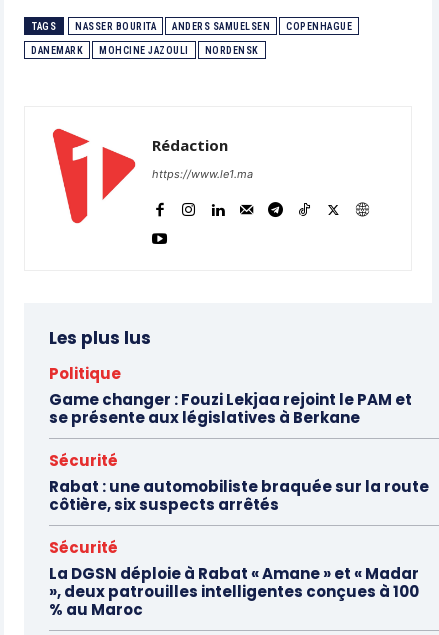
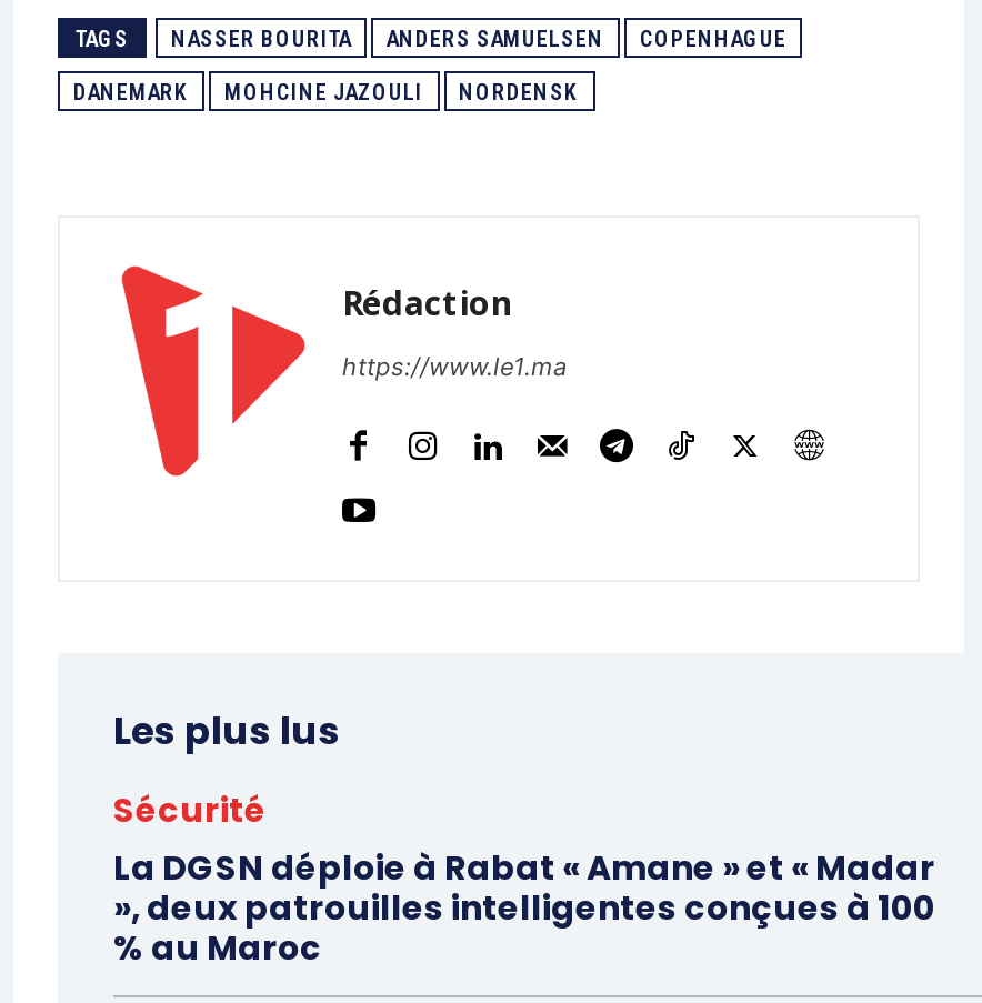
- Politique
- Game changer : Fouzi Lekjaa rejoint le PAM et
- se présente aux législatives à Berkane
- Sécurité
- Rabat : une automobiliste braquée sur la route
- côtière, six suspects arrêtés
